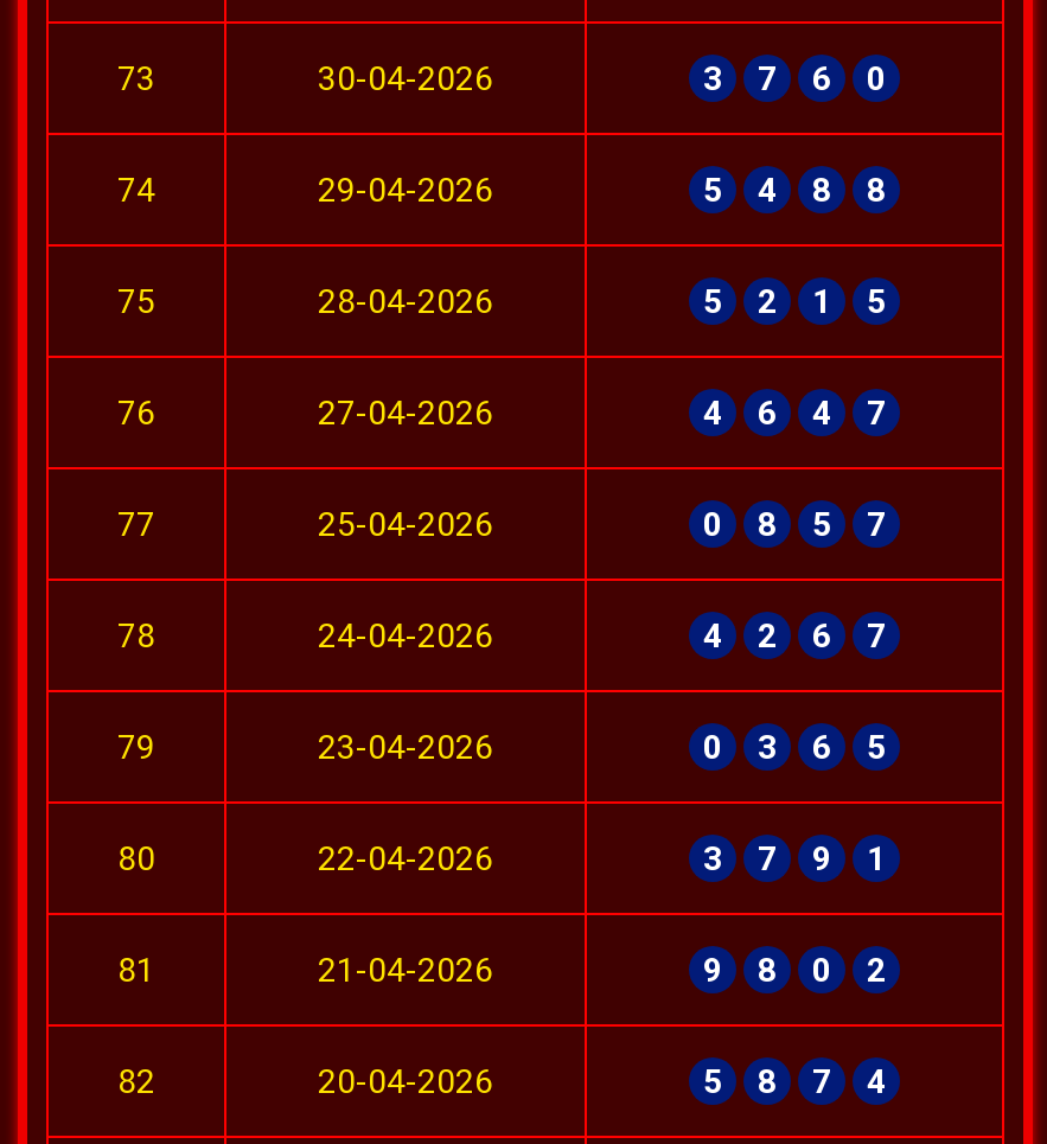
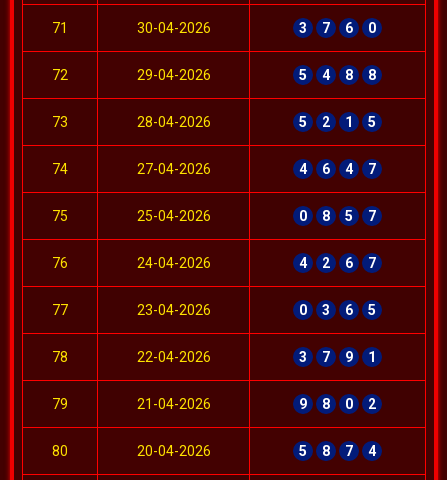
- 73
+ 71

- 74
+ 72

- 75
+ 73

- 76
+ 74

- 77
+ 75

- 78
+ 76

- 79
+ 77

- 80
+ 78

- 81
+ 79

- 82
+ 80
